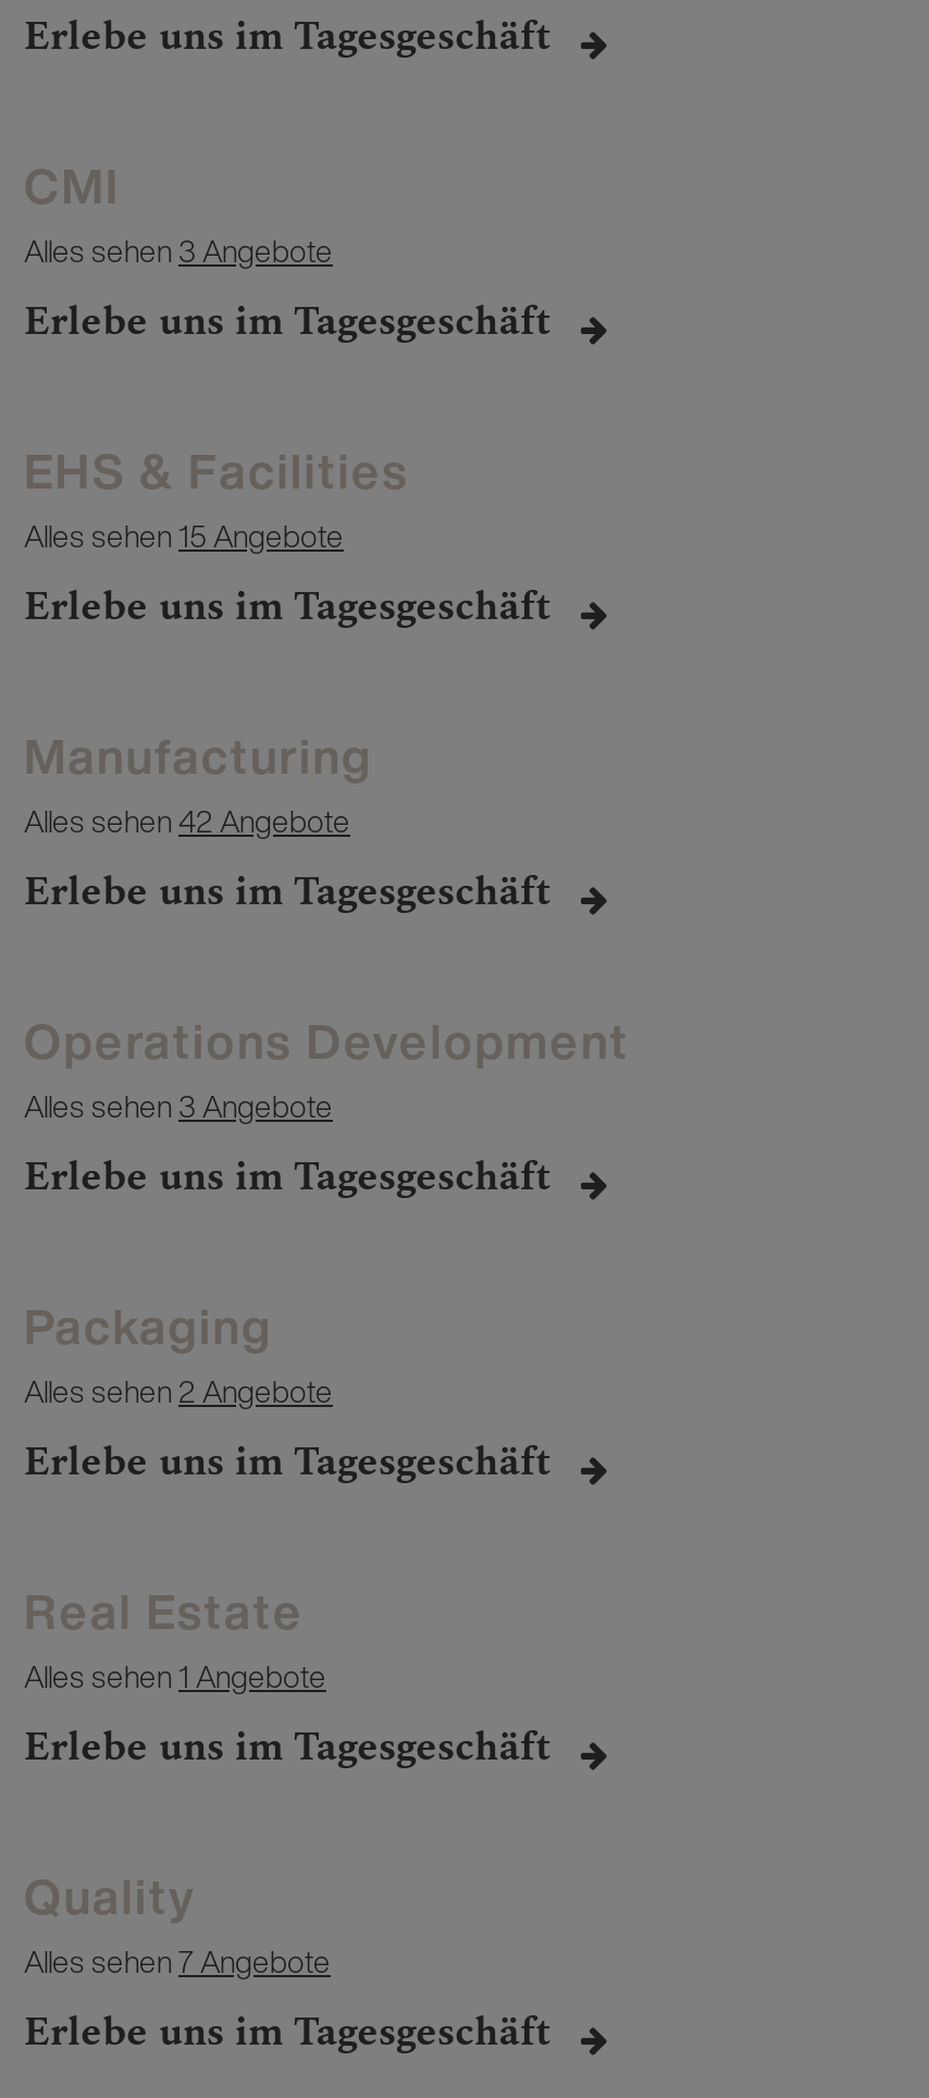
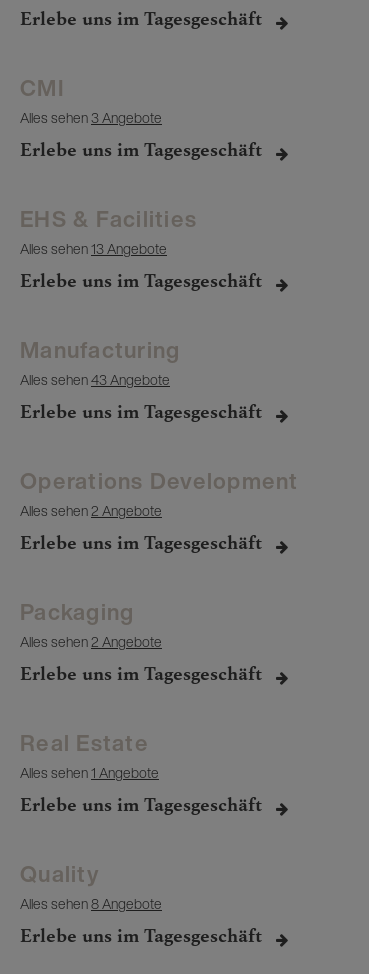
- Alles sehen 15 Angebote
+ Alles sehen 13 Angebote

- Alles sehen 42 Angebote
+ Alles sehen 43 Angebote

- Alles sehen 3 Angebote
+ Alles sehen 2 Angebote

- Alles sehen7 Angebote
+ Alles sehen8 Angebote
